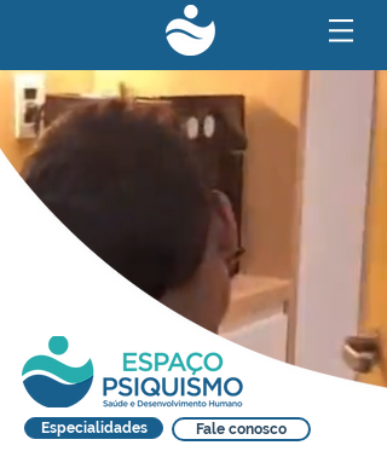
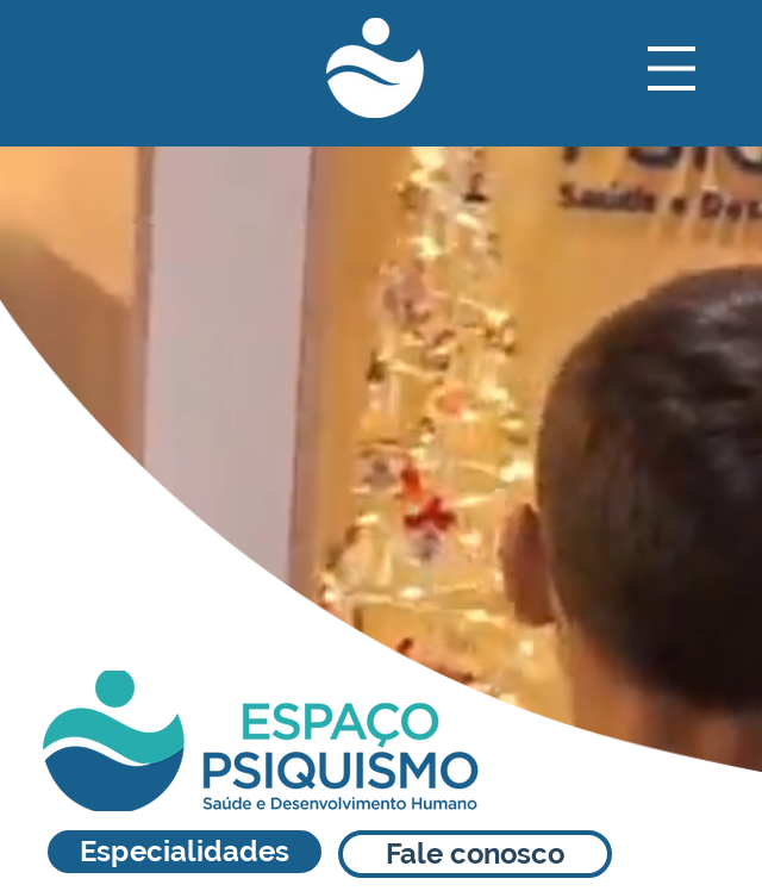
- [image]
+ [image]
